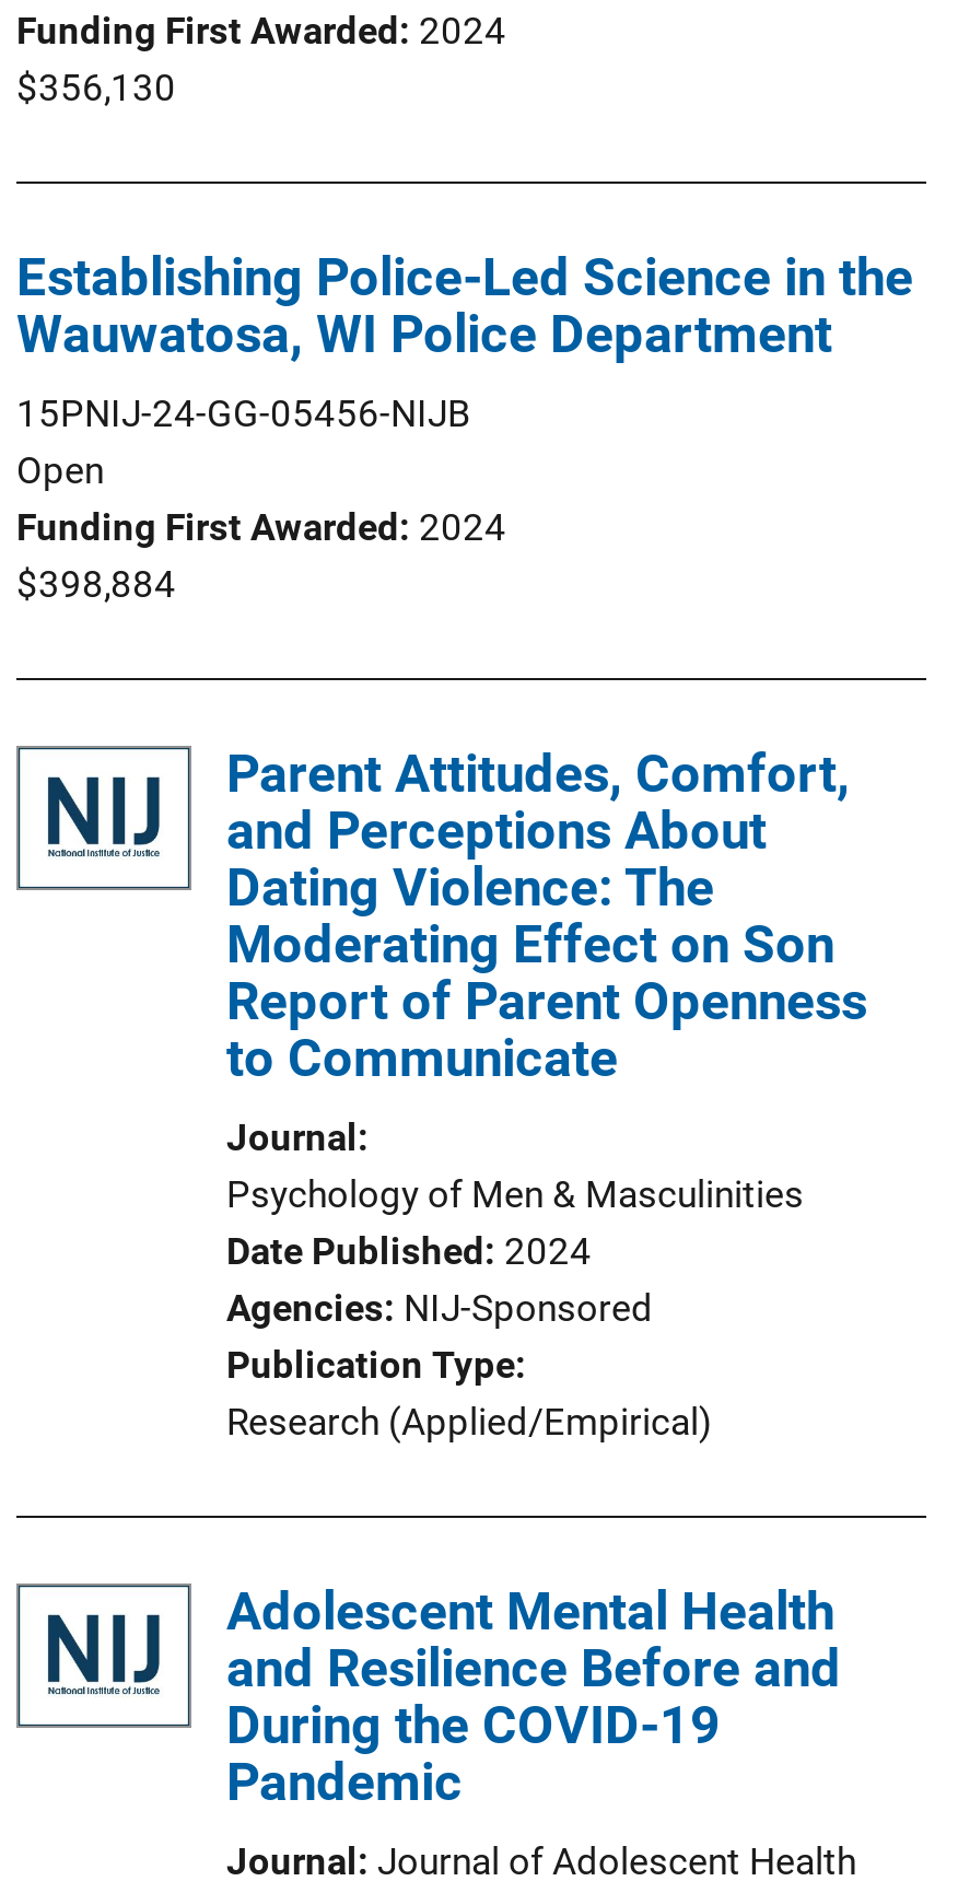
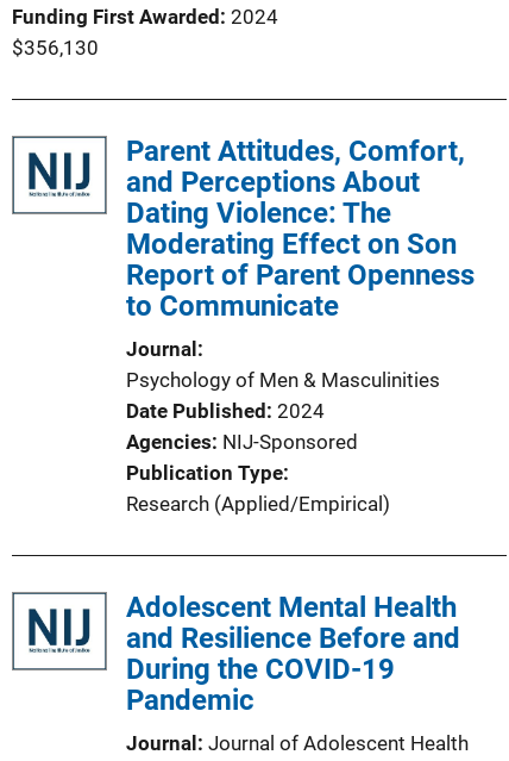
- Establishing Police-Led Science in the
- Wauwatosa, WI Police Department
- 15PNIJ-24-GG-05456-NIJB
- Open
- Funding First Awarded 2024
- $398,884
